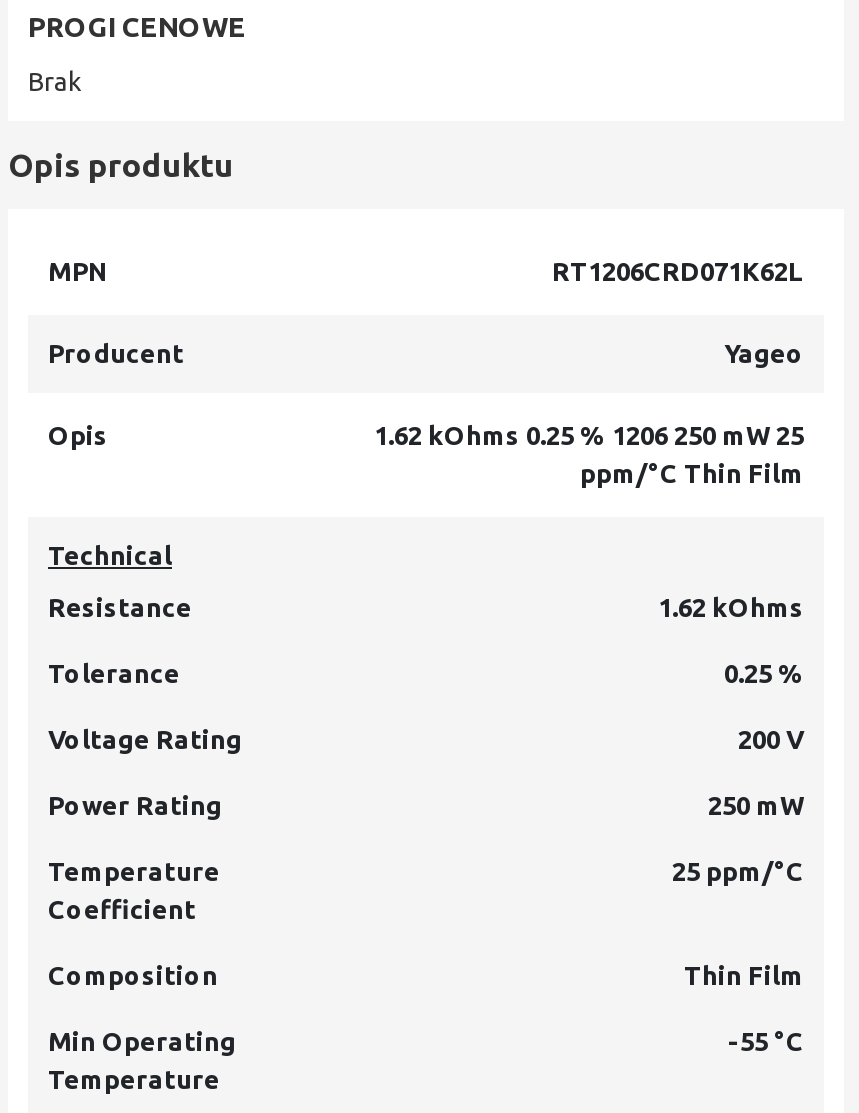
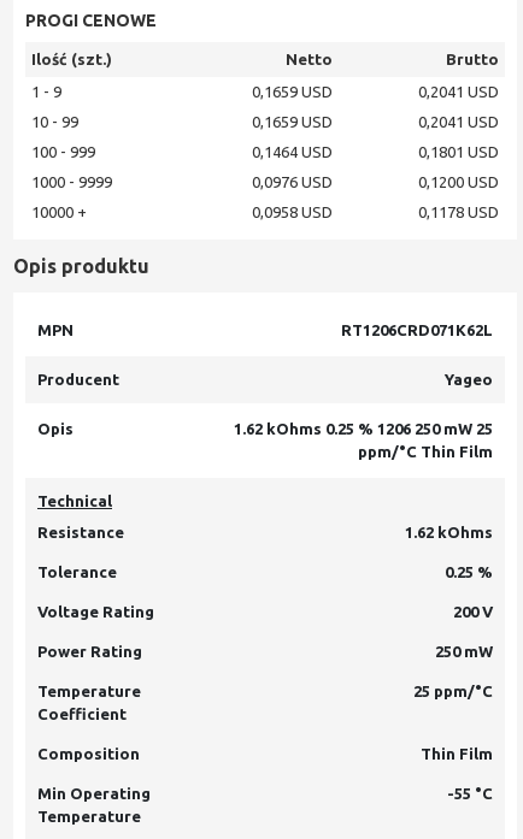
- Brak
+ Ilość (szt.)
+ Netto
+ Brutto
+ 1 - 9
+ 0,1659 USD
+ 0,2041 USD
+ 10 - 99
+ 0,1659 USD
+ 0,2041 USD
+ 100 - 999
+ 0,1464 USD
+ 0,1801 USD
+ 1000 - 9999
+ 0,0976 USD
+ 0,1200 USD
+ 10000 +
+ 0,0958 USD
+ 0,1178 USD
